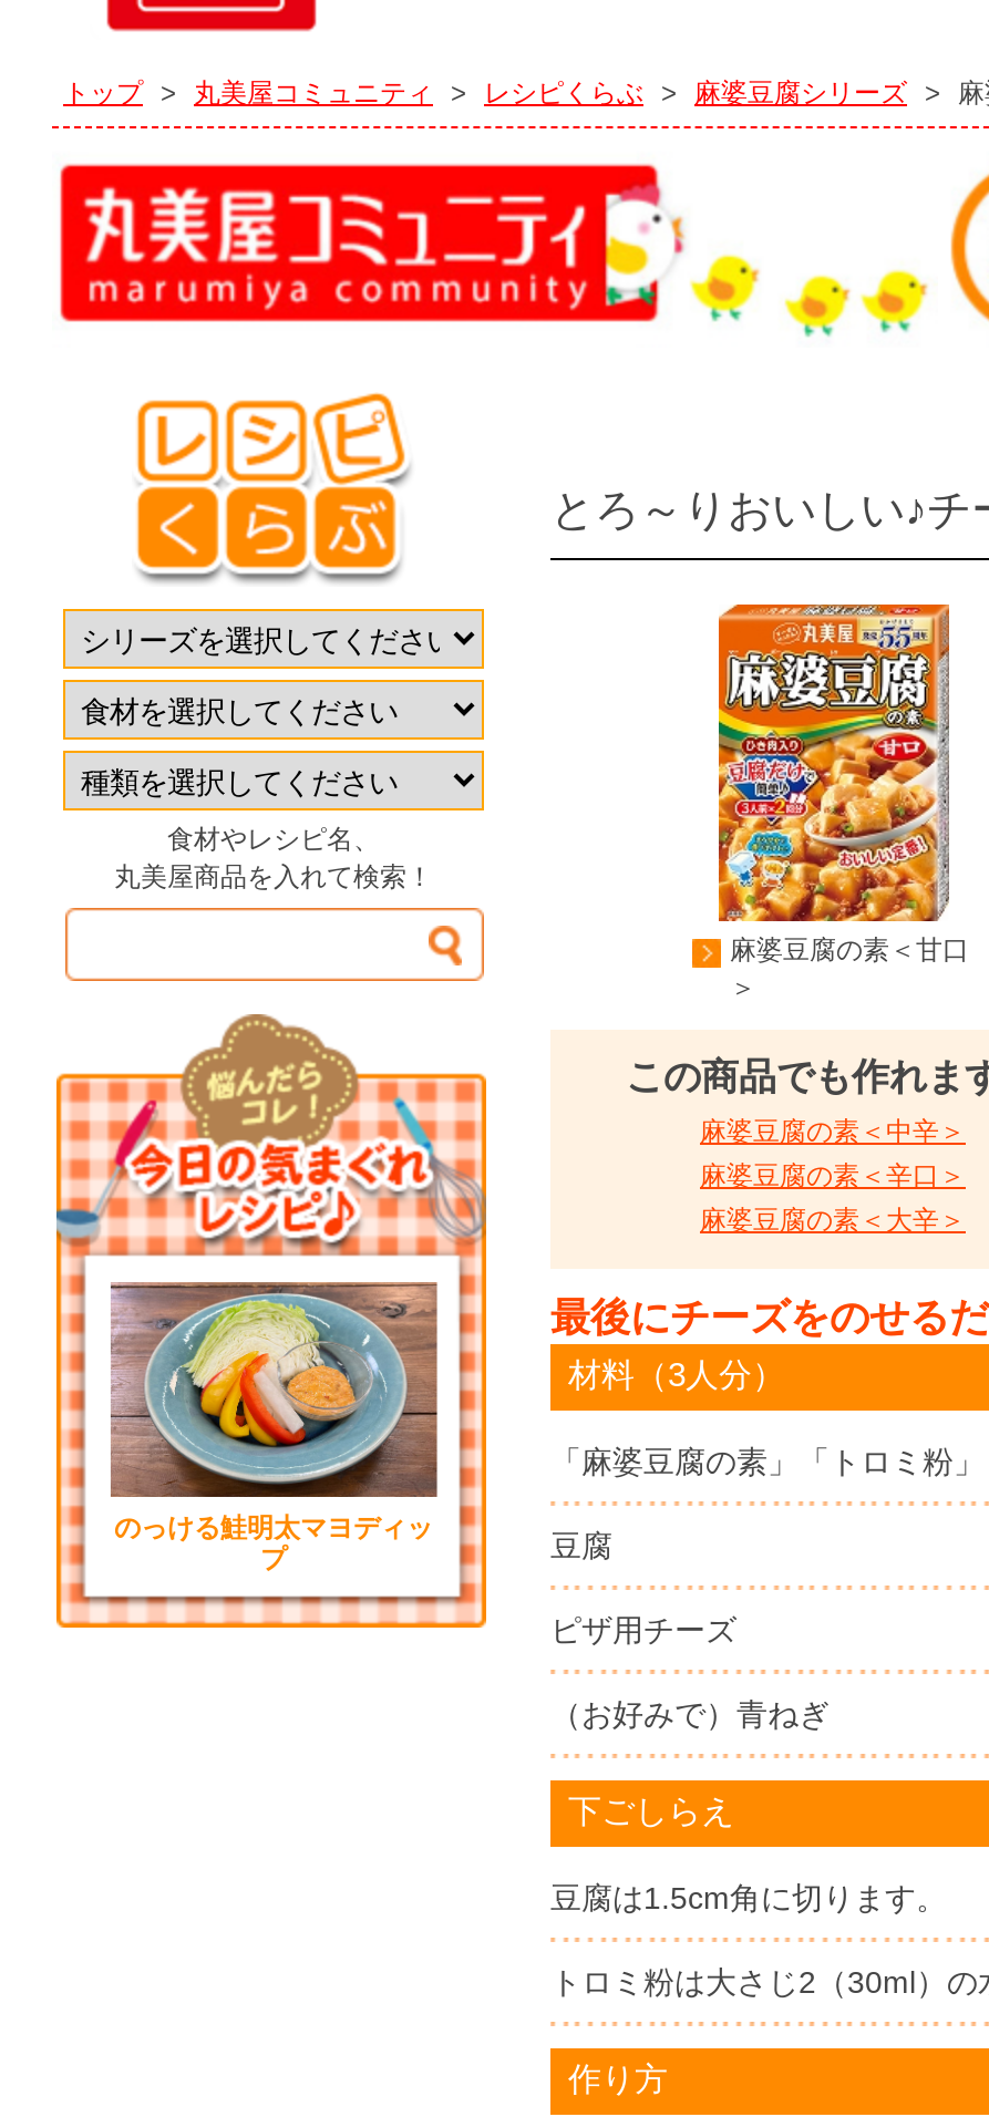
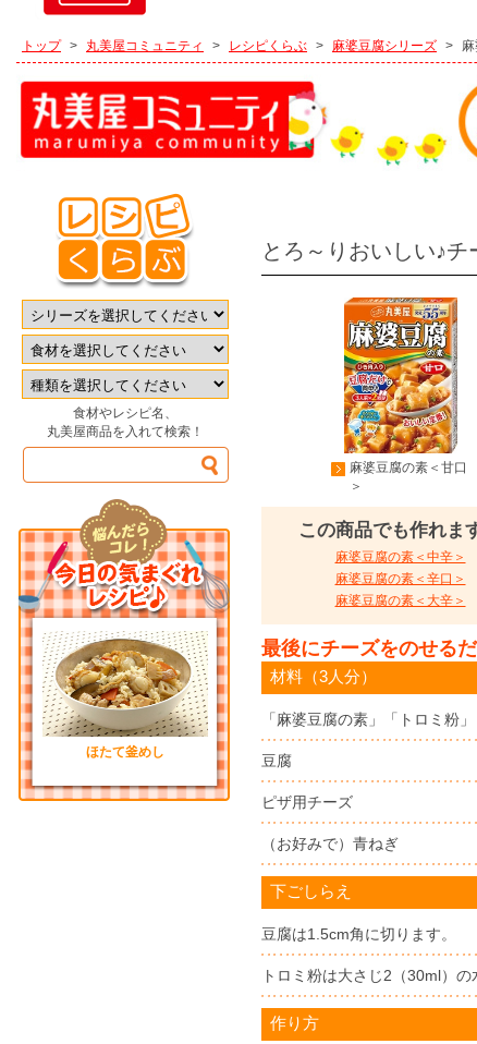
- [image]
- のっける鮭明太マヨディッ
- プ
+ [image]
+ ほたて釜めし
